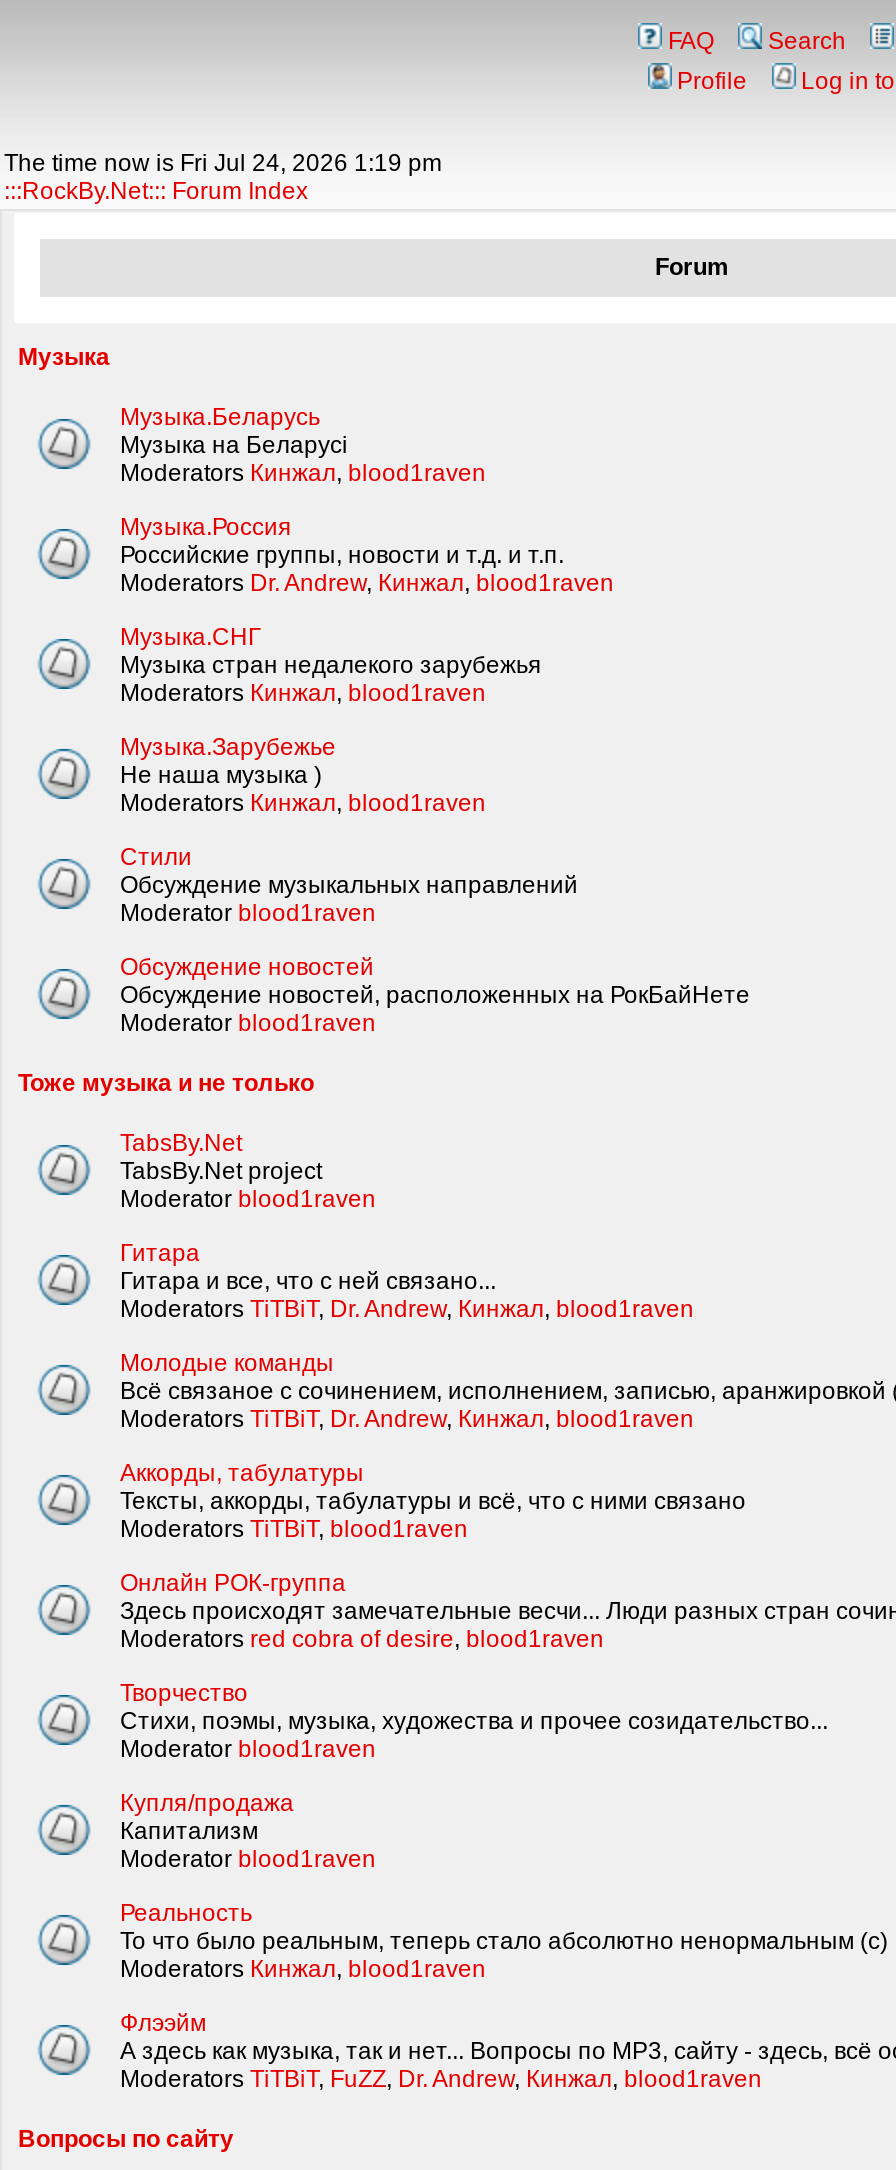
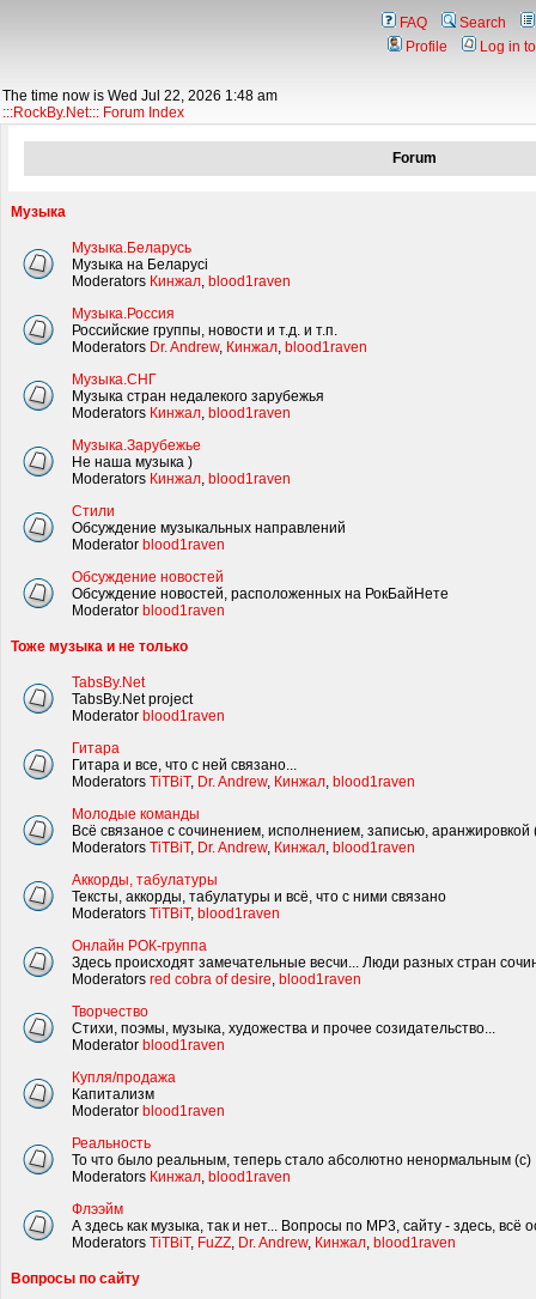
- The time now is Fri Jul 24, 2026 1:19 pm
+ The time now is Wed Jul 22, 2026 1:48 am
